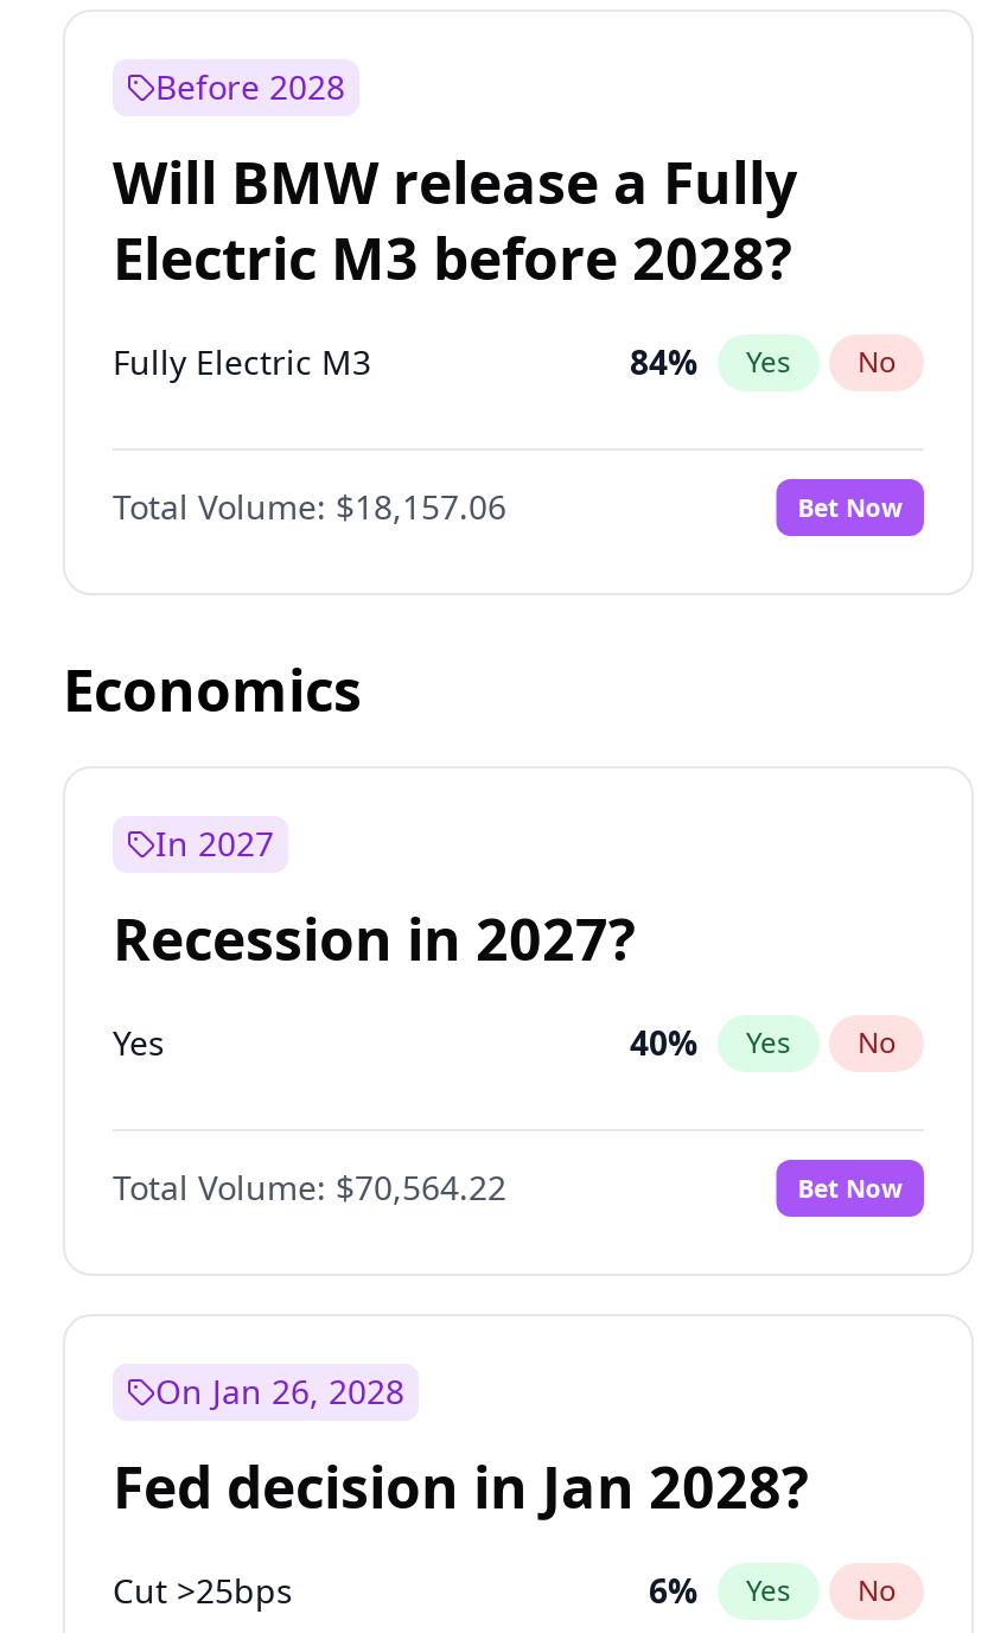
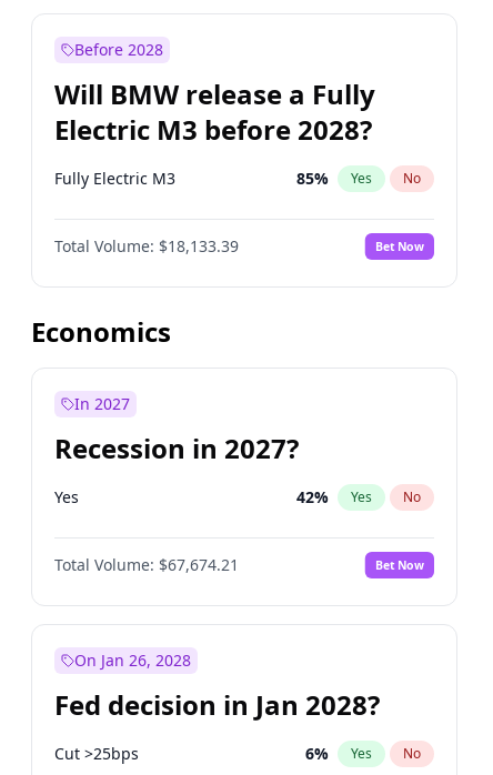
- 84% Yes No
+ 85% Yes No

- Total Volume: $18,157.06
+ Total Volume: $18,133.39

- 40% Yes No
+ 42% Yes No

- Total Volume: $70,564.22
+ Total Volume: $67,674.21
